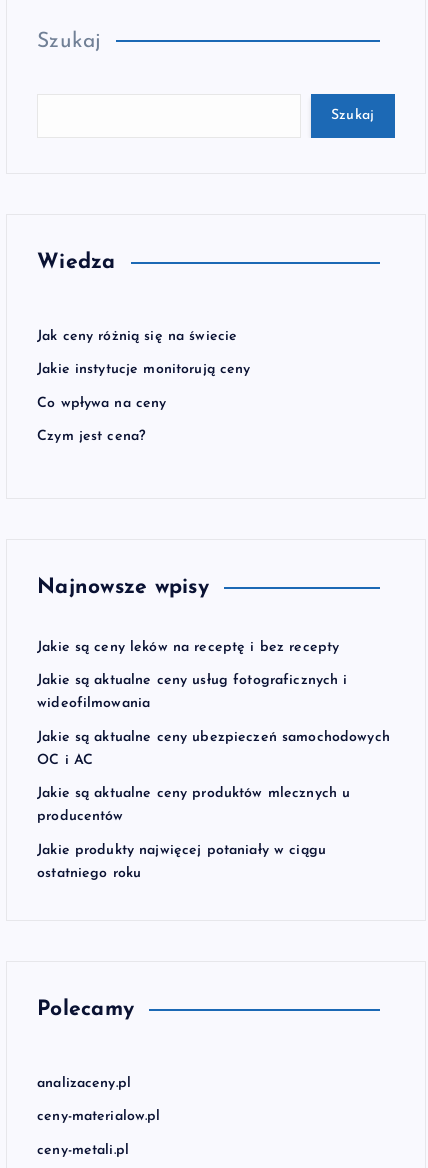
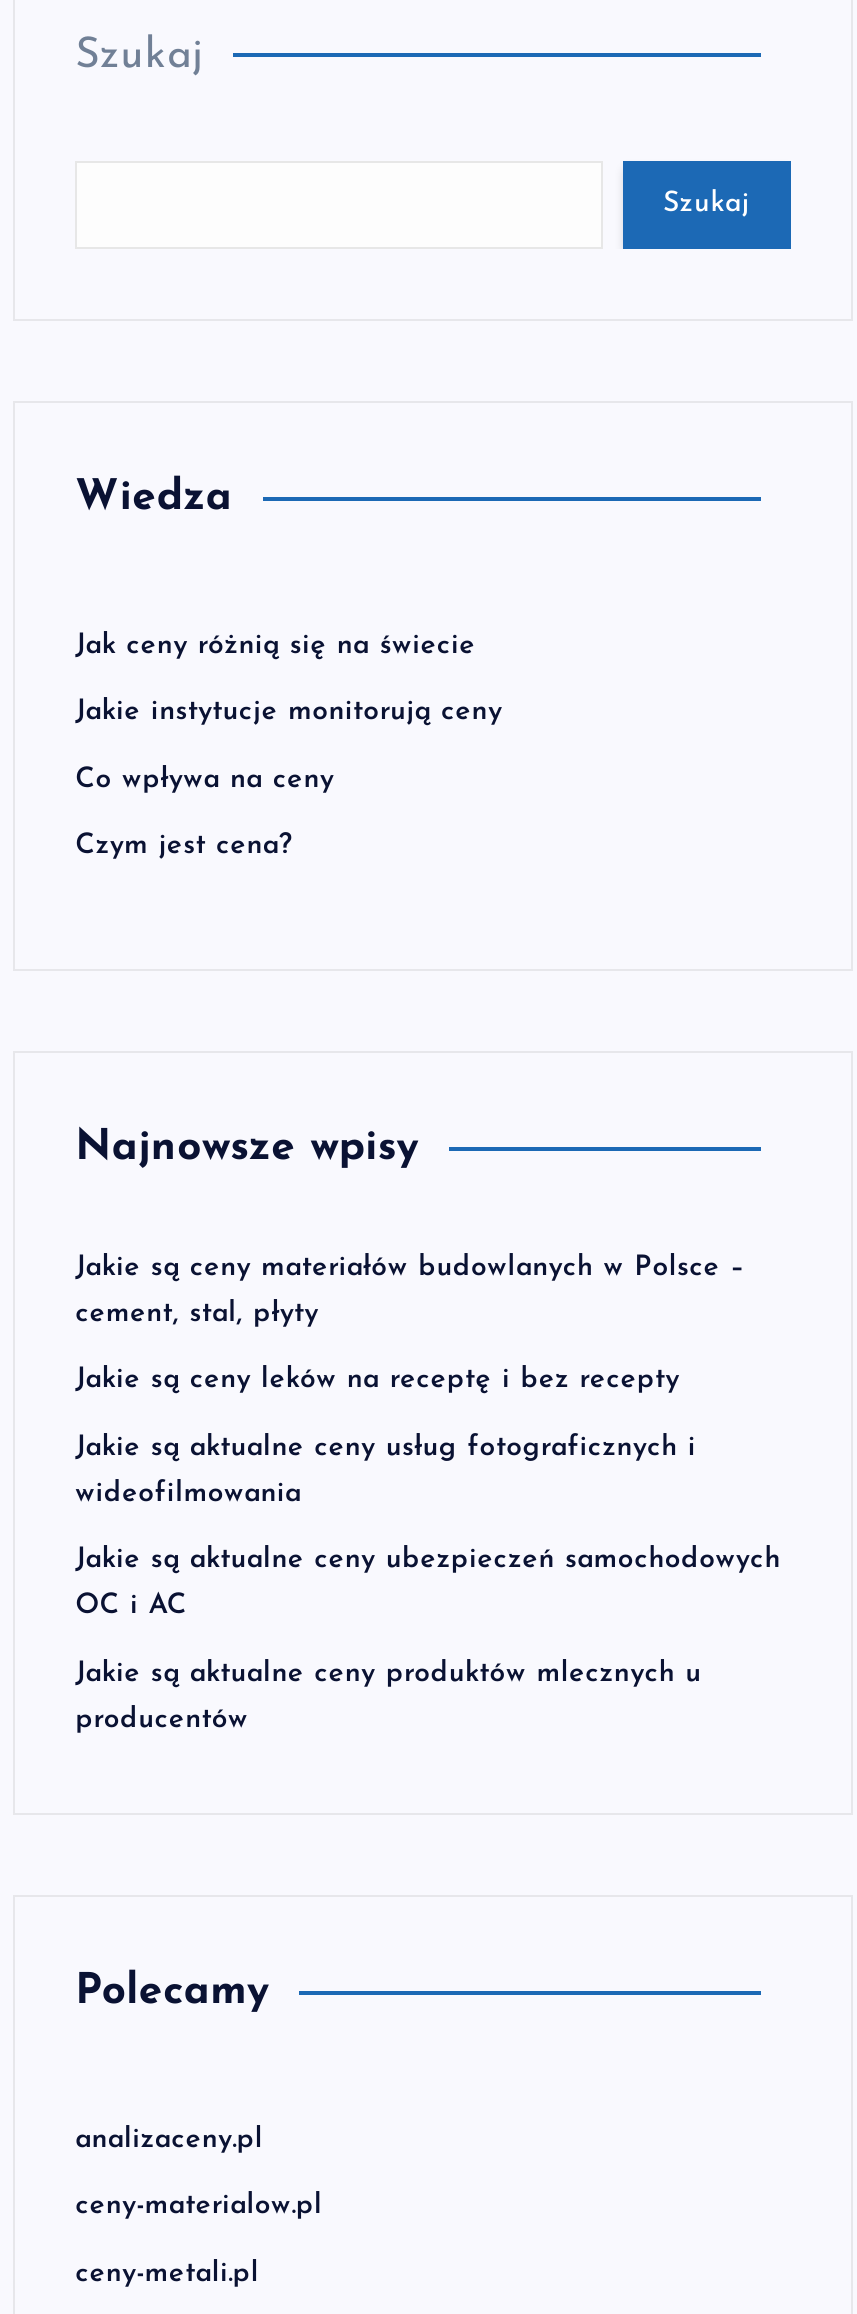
+ Jakie są ceny materiałów budowlanych w Polsce –
+ cement, stal, płyty

moved down: Jakie są ceny leków na receptę i bez recepty | Jakie są aktualne ceny usług fotograficznych i | wideofilmowania | Jakie są aktualne ceny ubezpieczeń samochodowych | OC i AC | Jakie są aktualne ceny produktów mlecznych u | producentów

- Jakie produkty najwięcej potaniały w ciągu
- ostatniego roku
